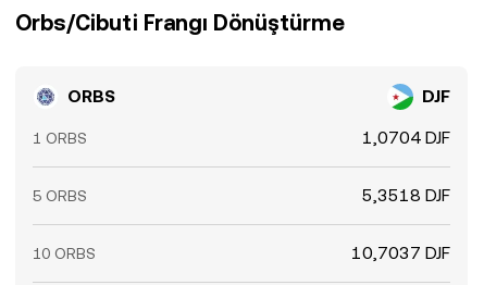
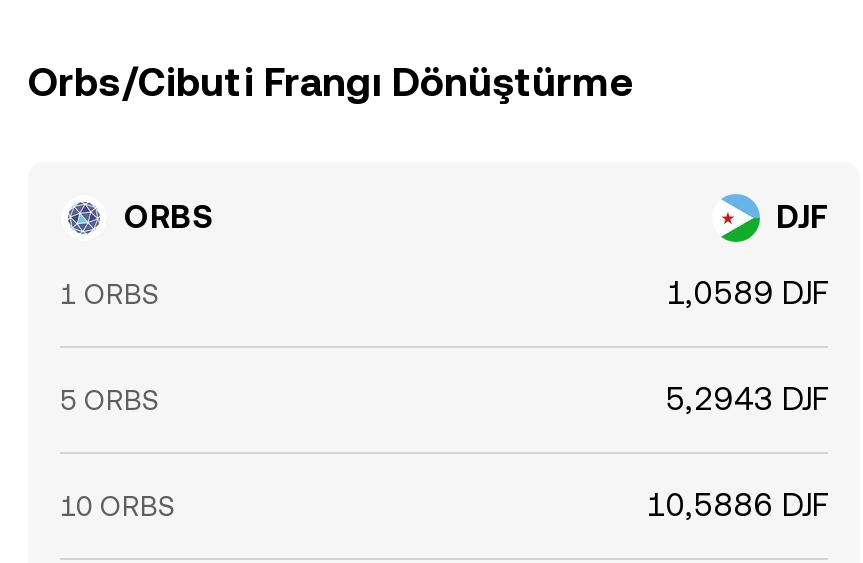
- 1,0704 DJF
+ 1,0589 DJF

- 5,3518 DJF
+ 5,2943 DJF

- 10,7037 DJF
+ 10,5886 DJF
